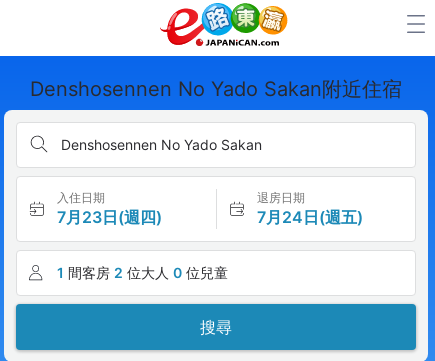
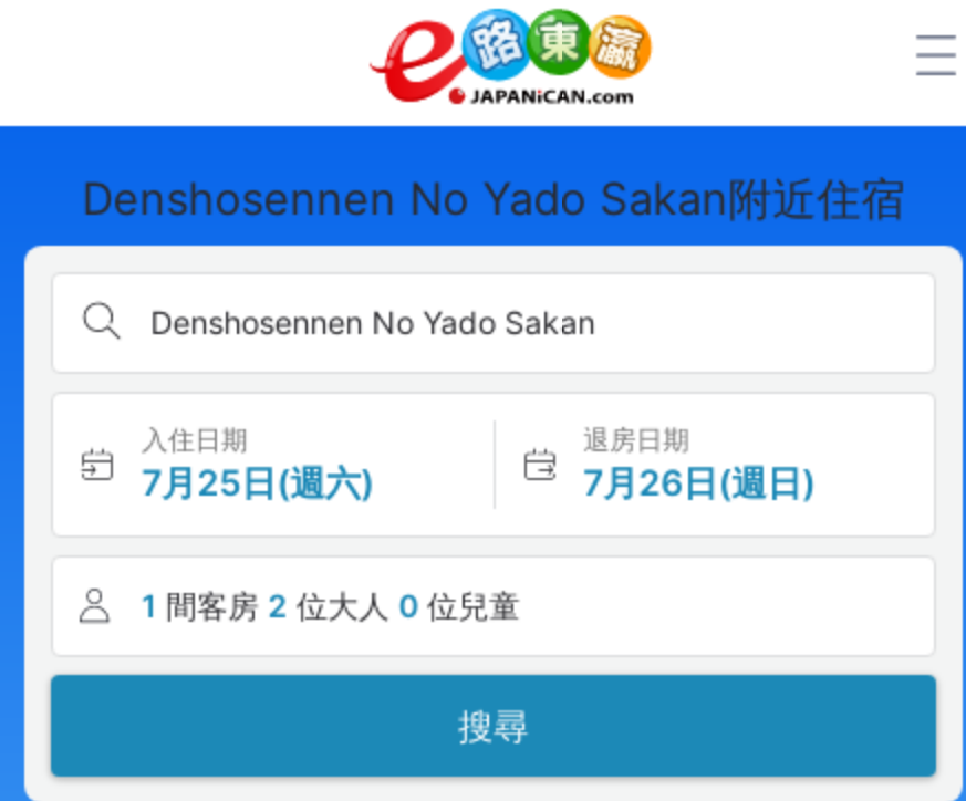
- 7月23日(週四)
+ 7月25日(週六)

- 7月24日(週五)
+ 7月26日(週日)
